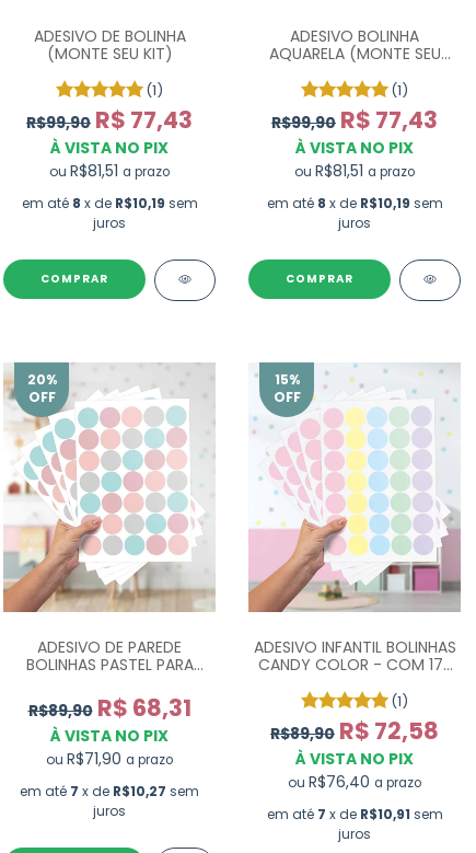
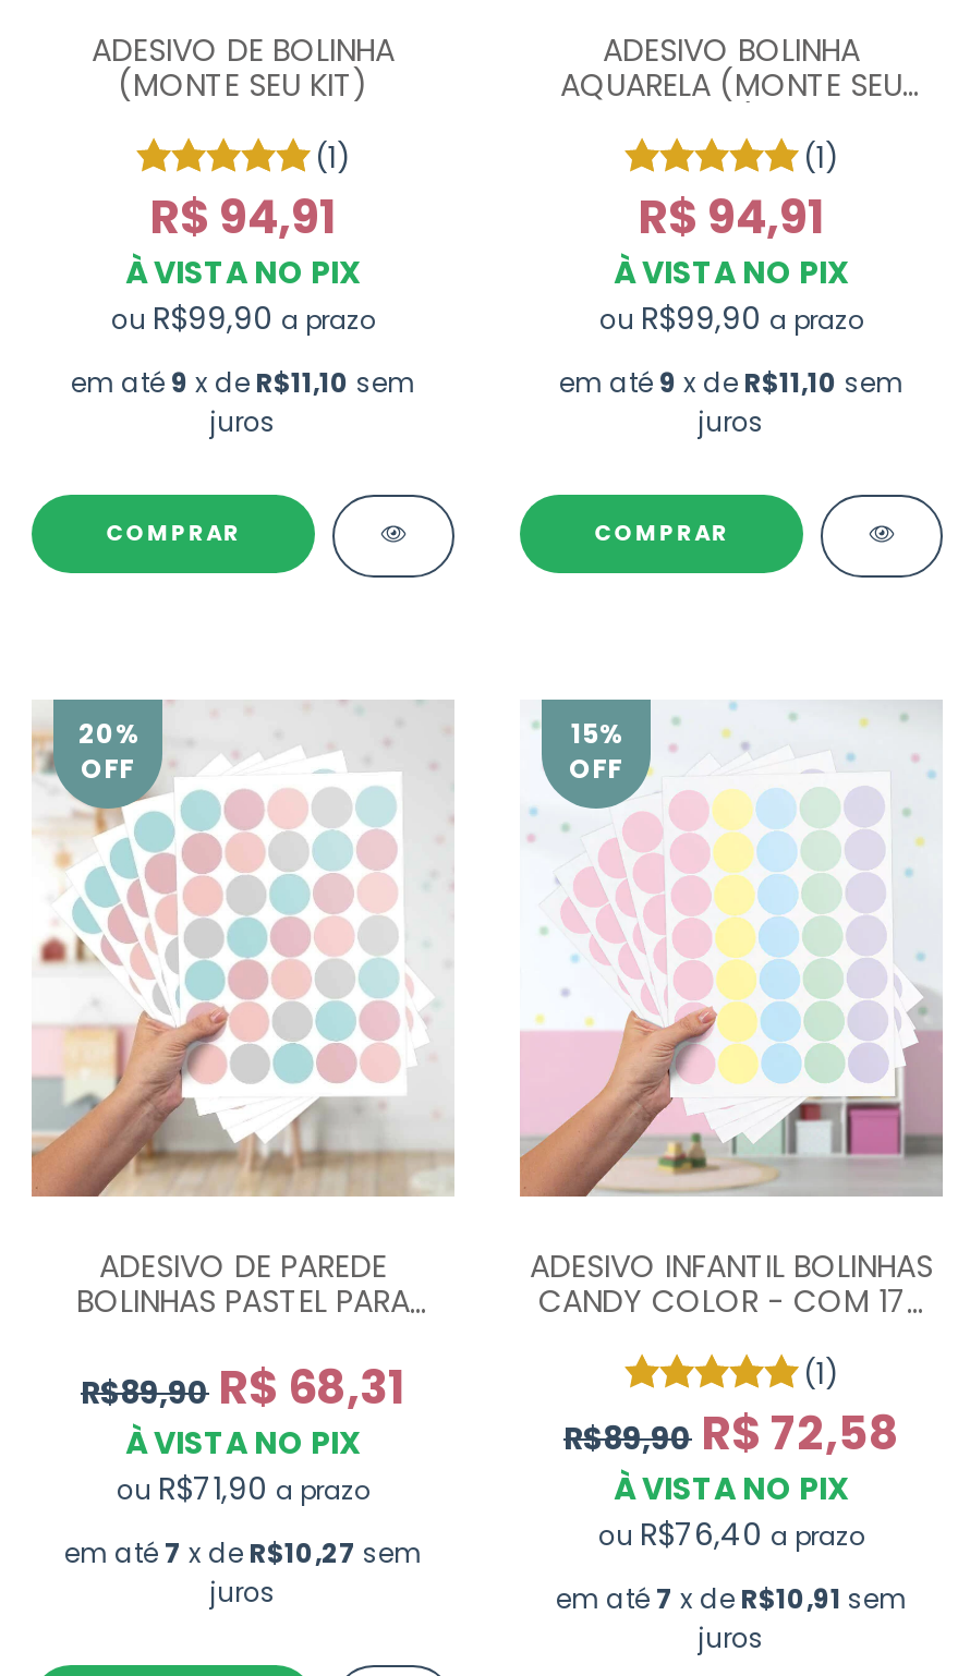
- R$99,90 R$ 77,43
+ R$ 94,91

- R$99,90 R$ 77,43
+ R$ 94,91

- ou R$81,51 a prazo
+ ou R$99,90 a prazo

- ou R$81,51 a prazo
+ ou R$99,90 a prazo

- em até 8 x de R$10,19 sem
+ em até 9 x de R$11,10 sem

- em até 8 x de R$10,19 sem
+ em até 9 x de R$11,10 sem
